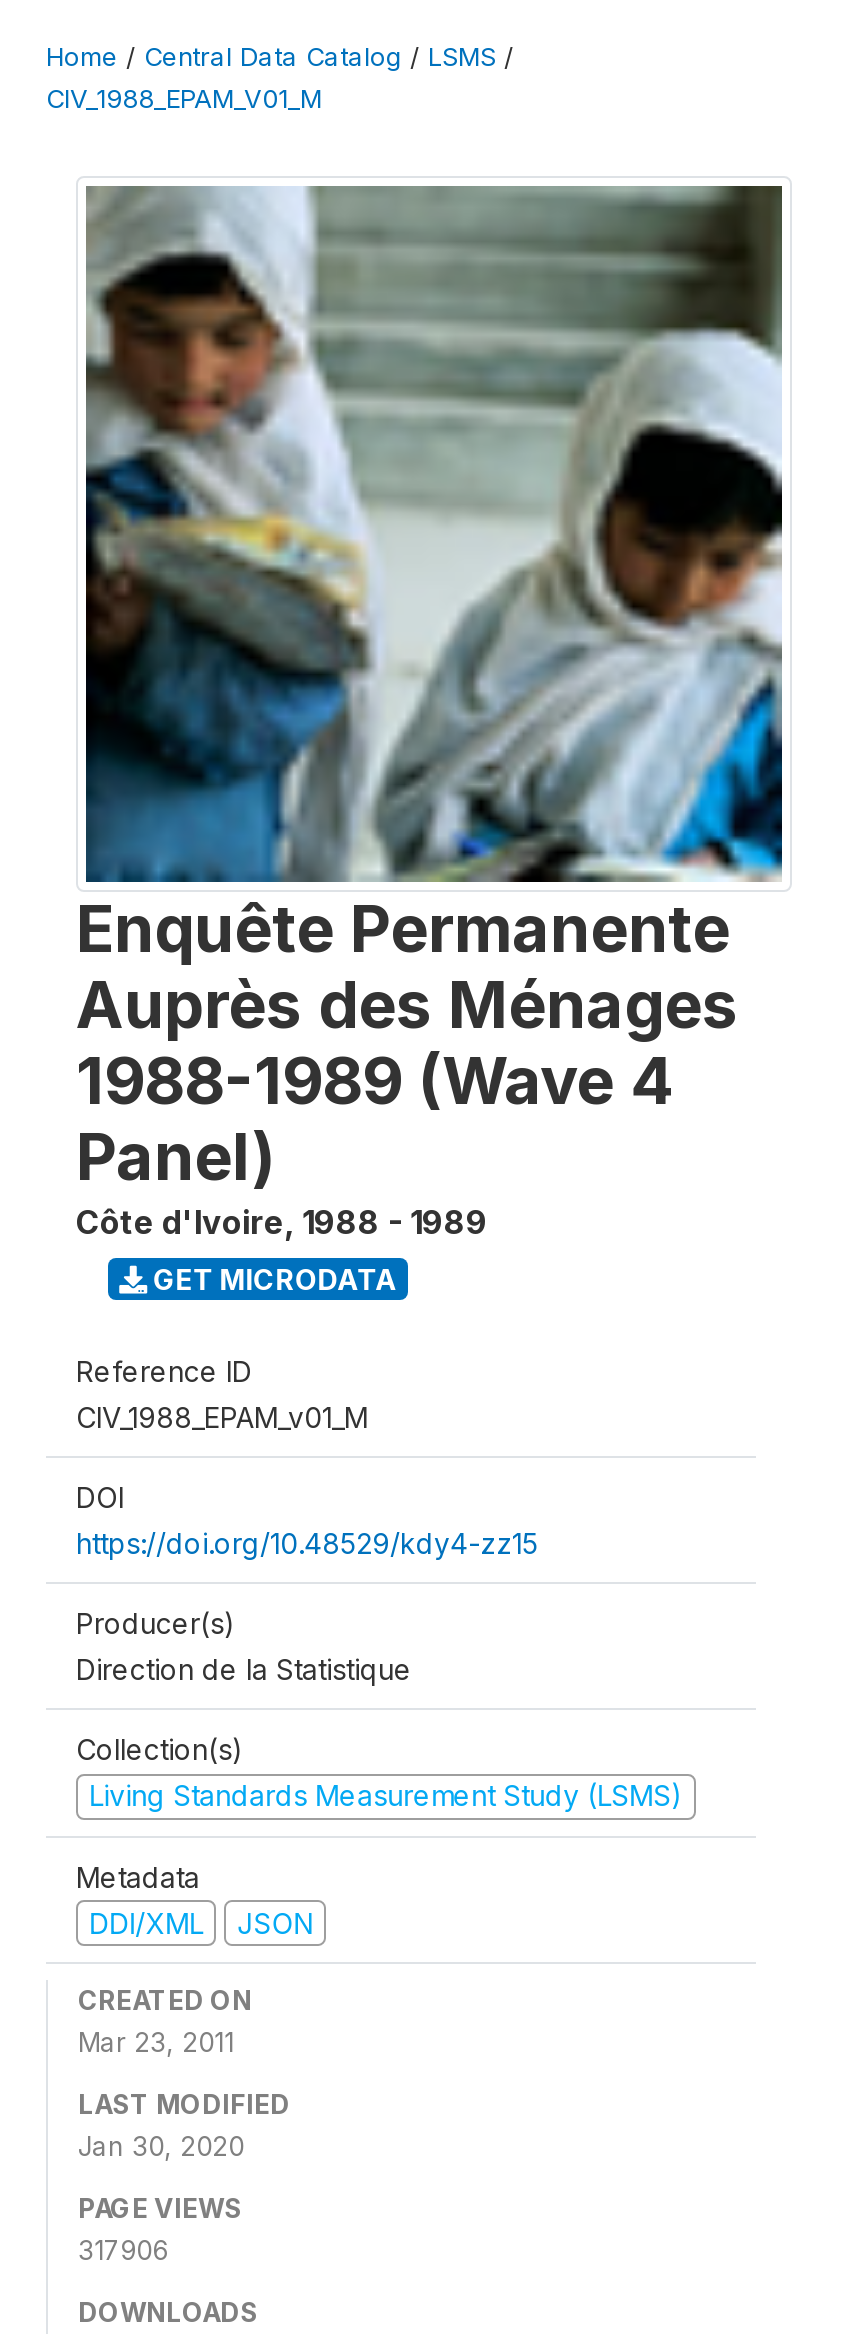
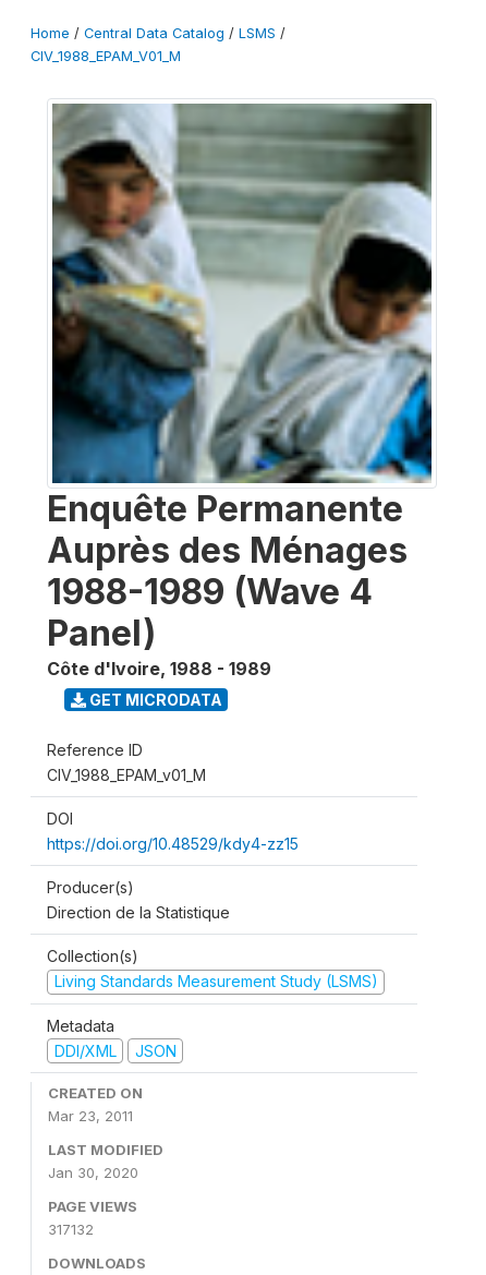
- 317906
+ 317132
